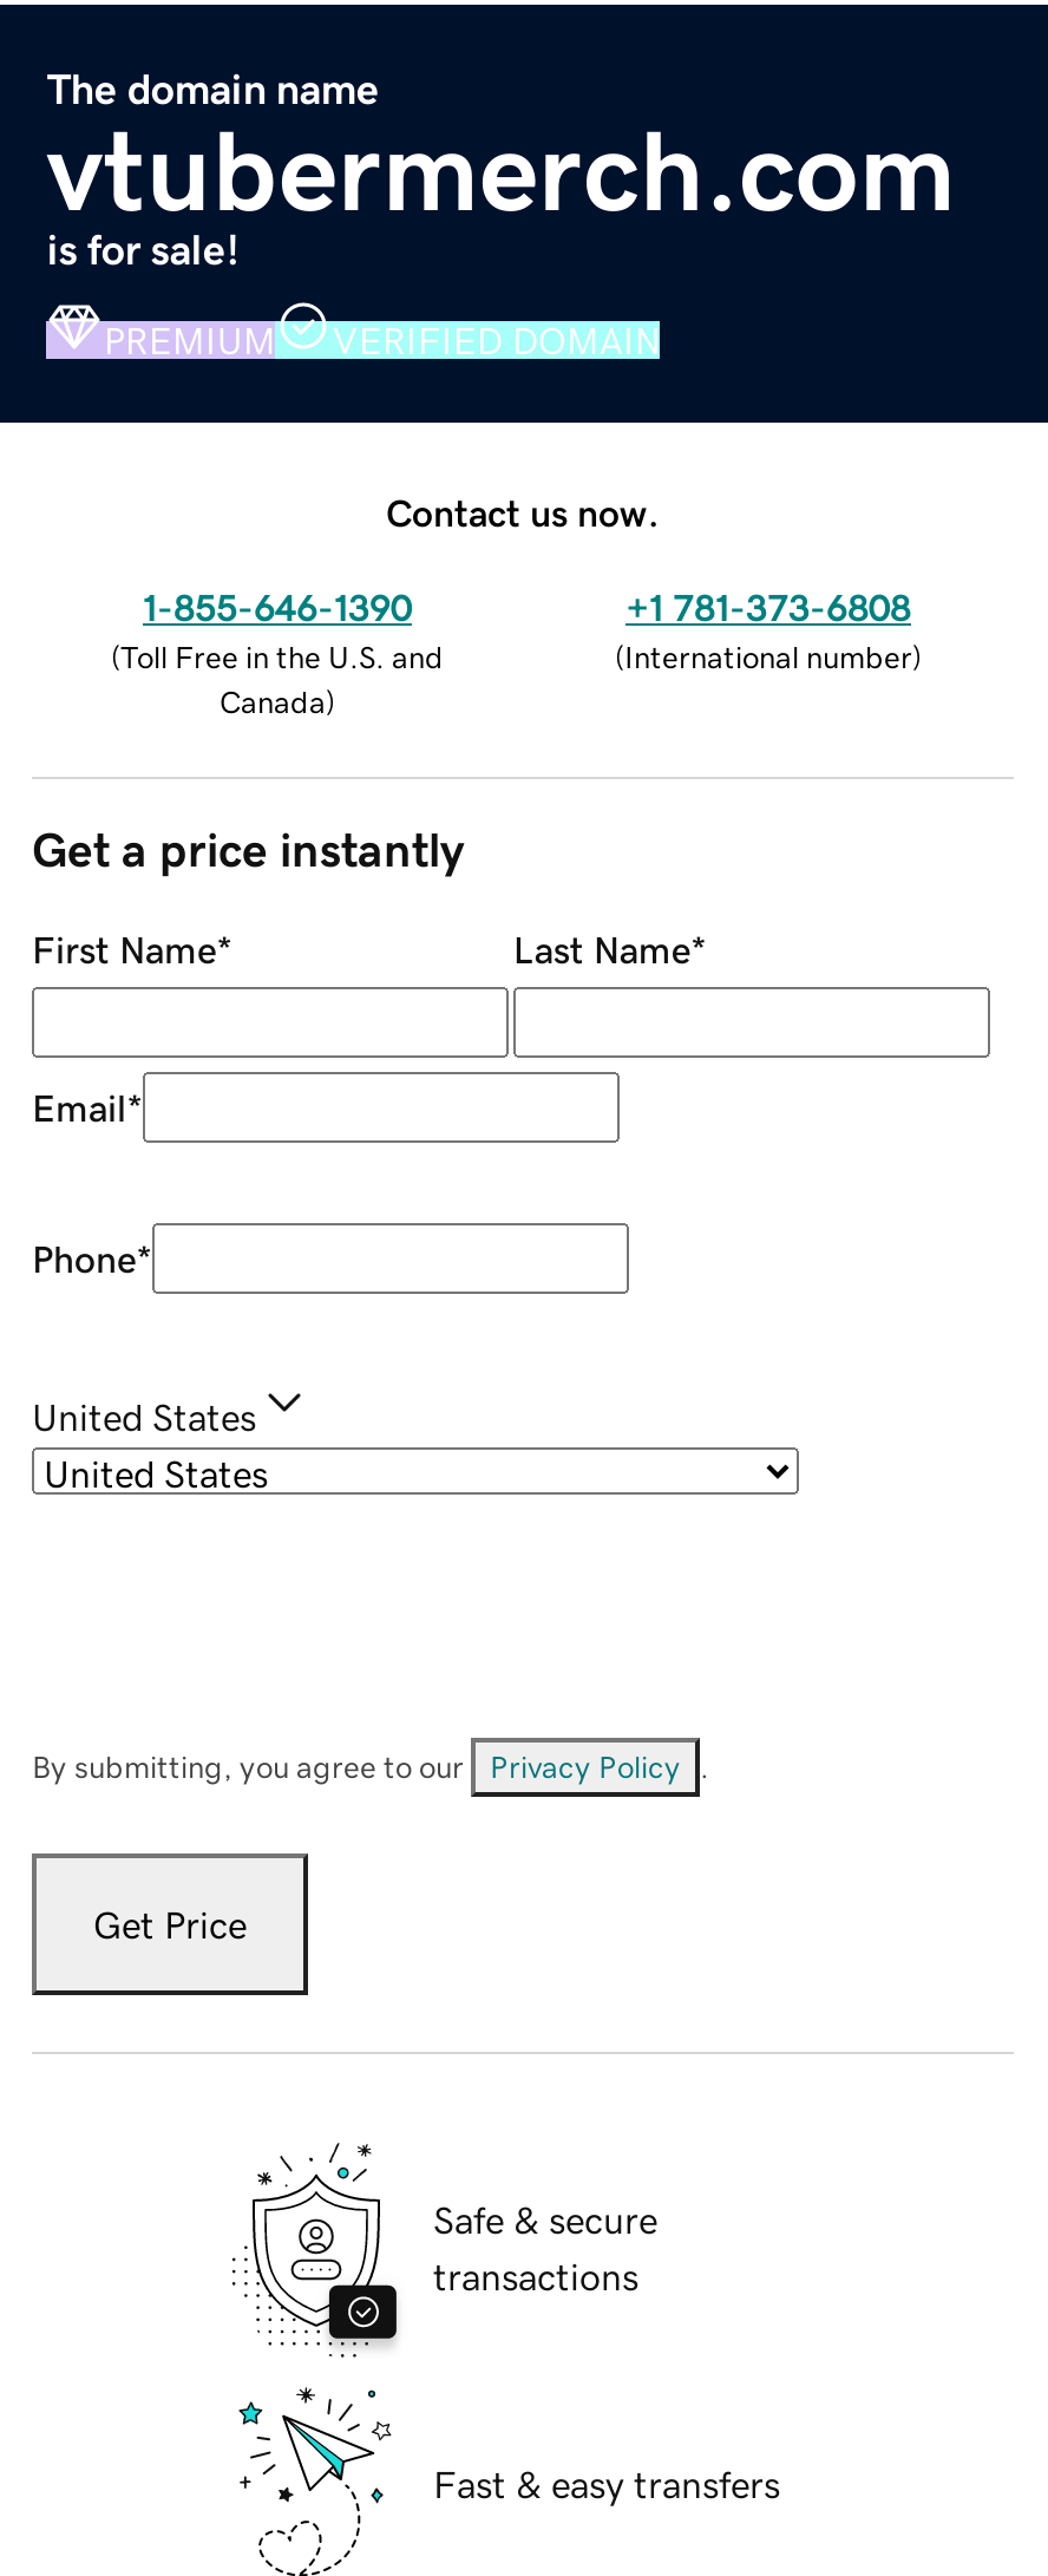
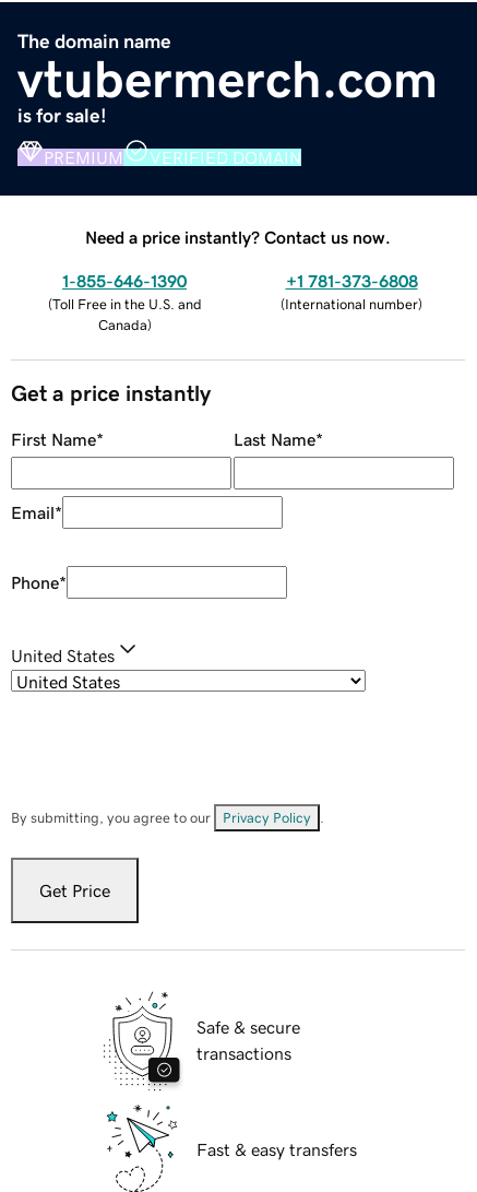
- Contact us now.
+ Need a price instantly? Contact us now.
